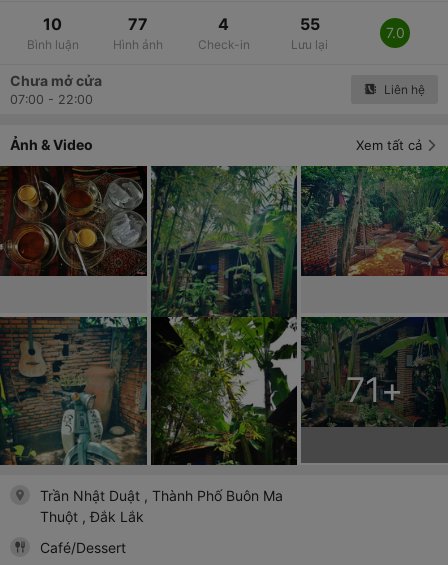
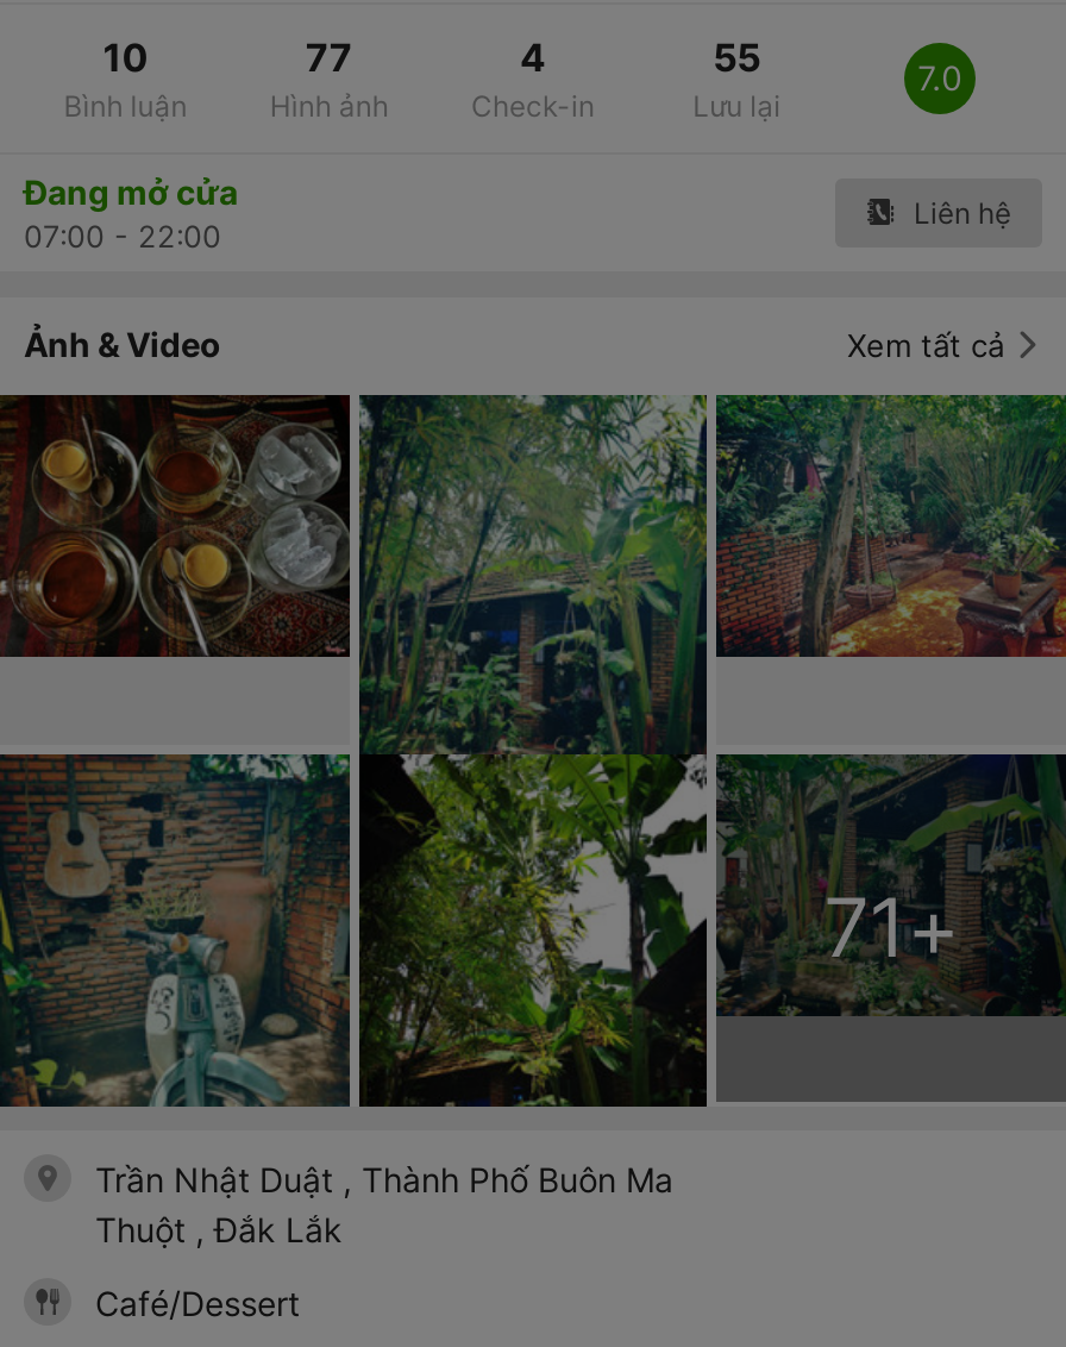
- Chưa mở cửa
+ Đang mở cửa
